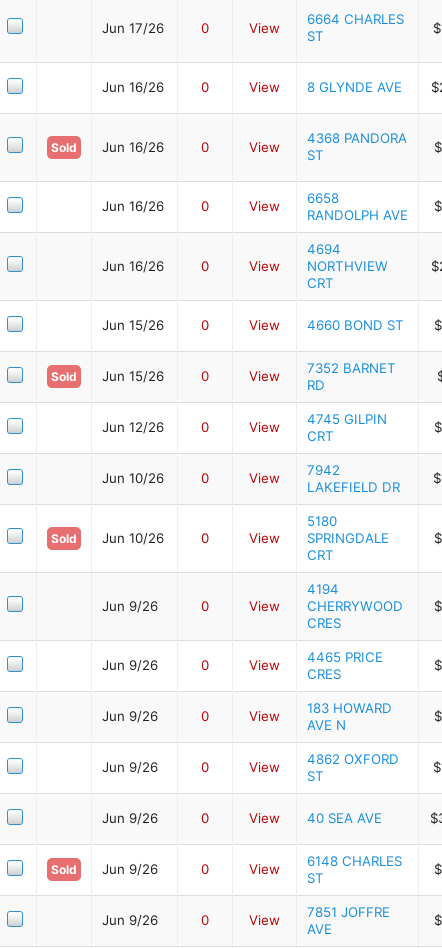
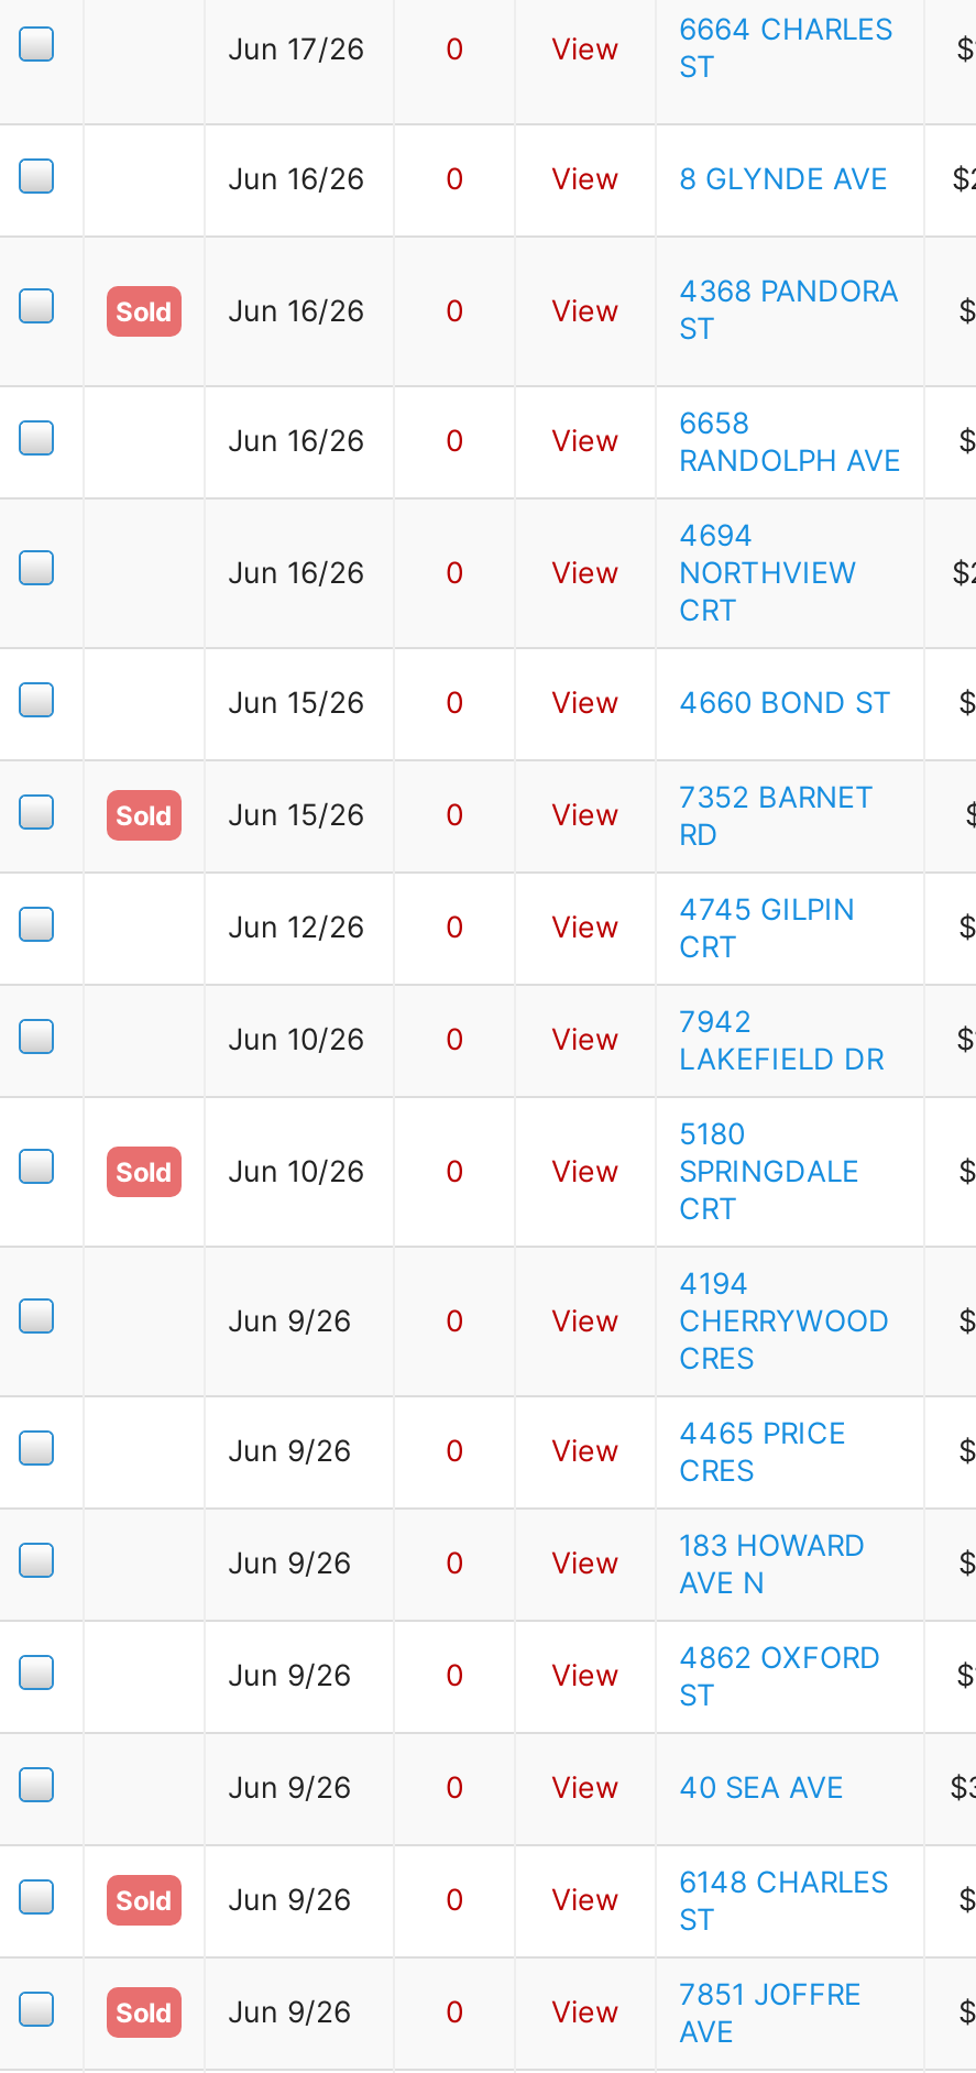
+ Sold
